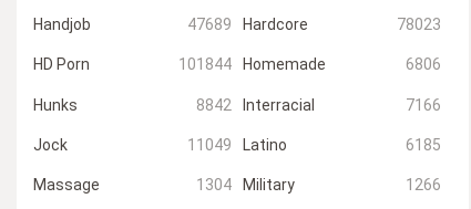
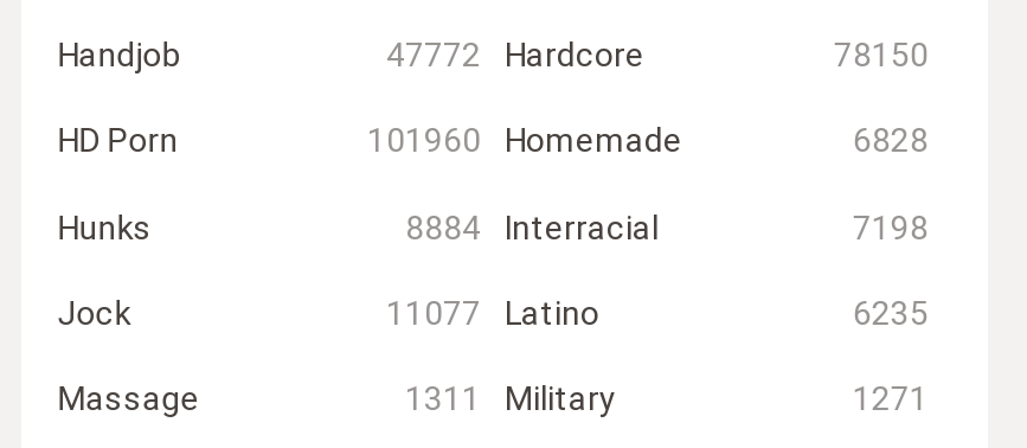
- 47689 Hardcore
+ 47772 Hardcore

- 78023
+ 78150

- 101844 Homemade
+ 101960 Homemade

- 6806
+ 6828

- 8842 Interracial
+ 8884 Interracial

- 7166
+ 7198

- 11049 Latino
+ 11077 Latino

- 6185
+ 6235

- 1304 Military
+ 1311 Military

- 1266
+ 1271
